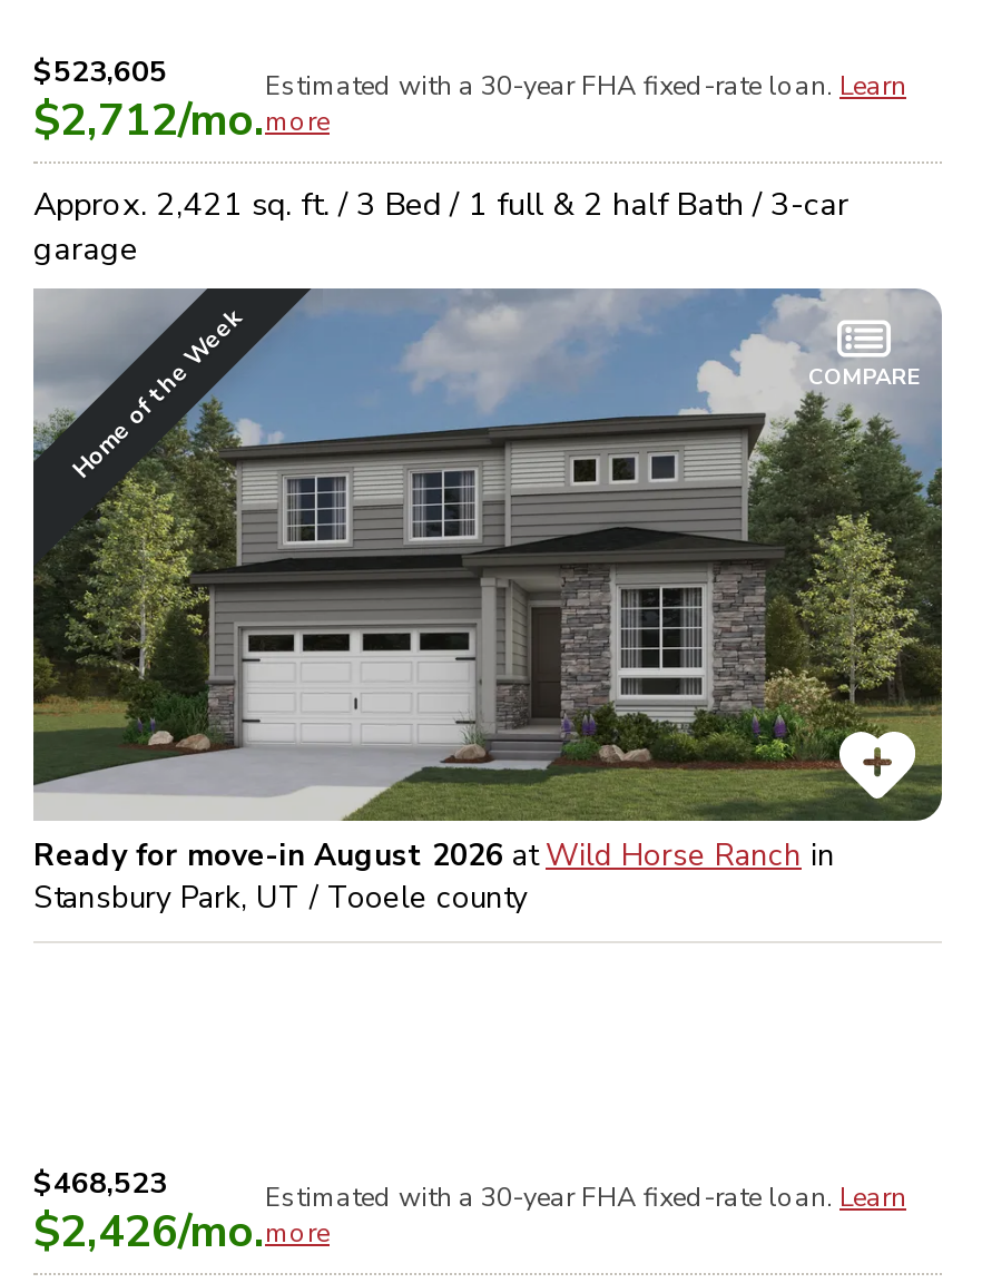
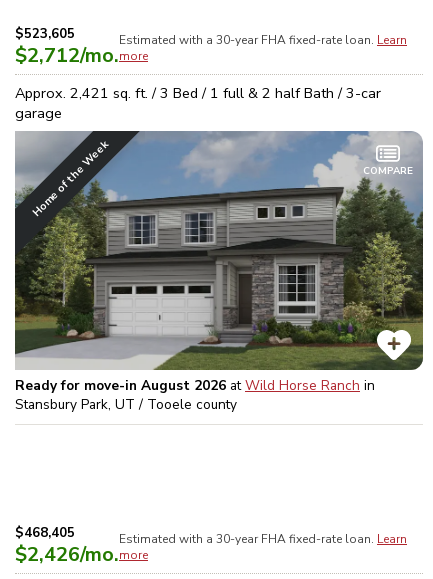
- $468,523
+ $468,405
